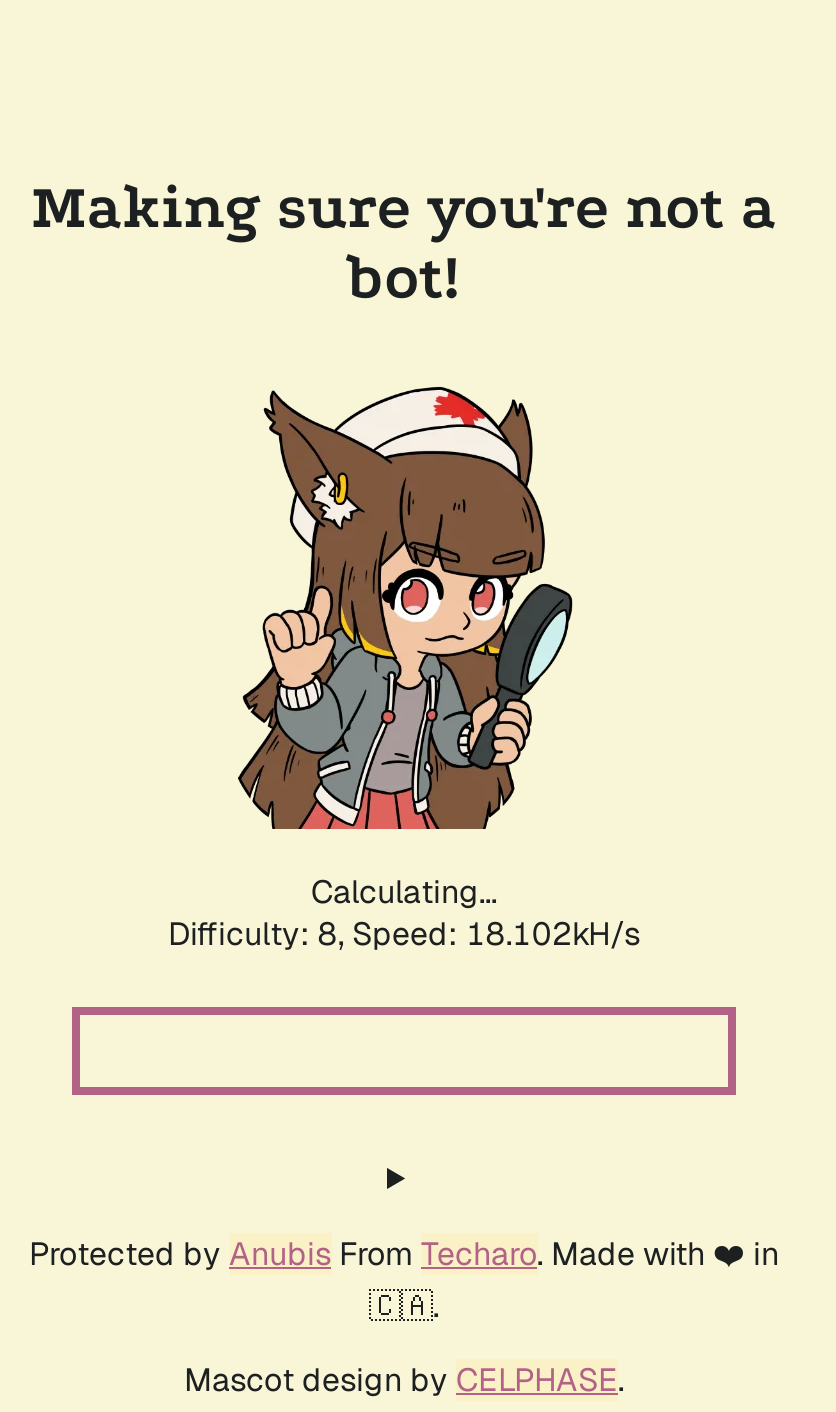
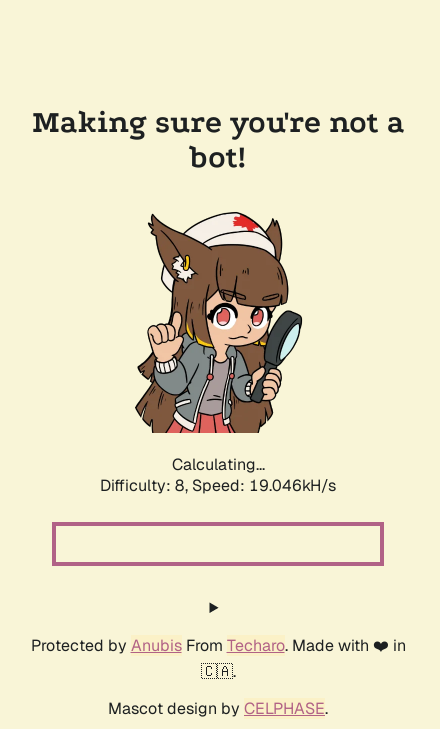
- Difficulty: 8, Speed: 18.102kH/s
+ Difficulty: 8, Speed: 19.046kH/s
